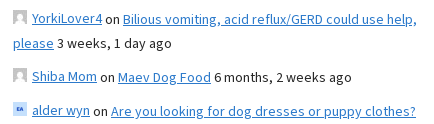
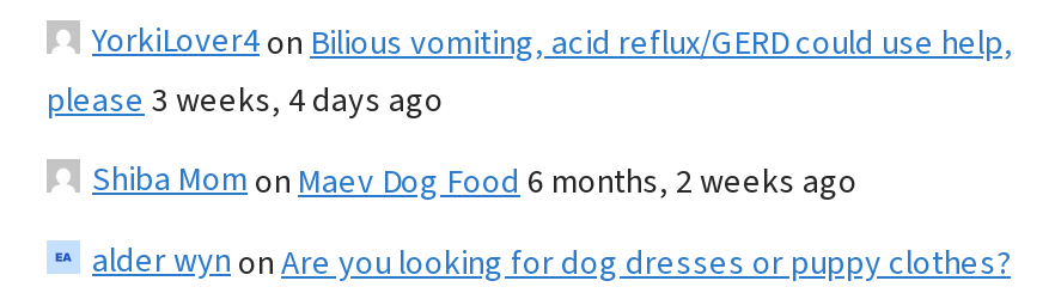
- please 3 weeks, 1 day ago
+ please 3 weeks, 4 days ago
